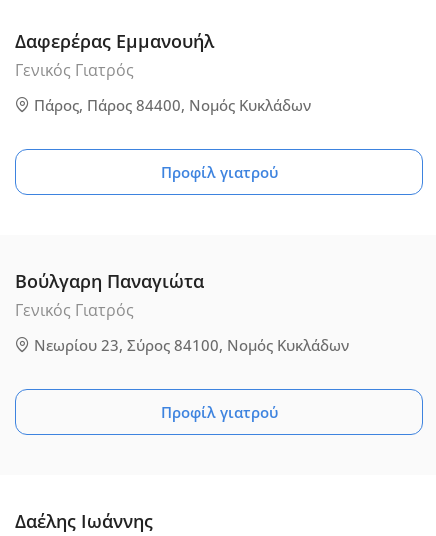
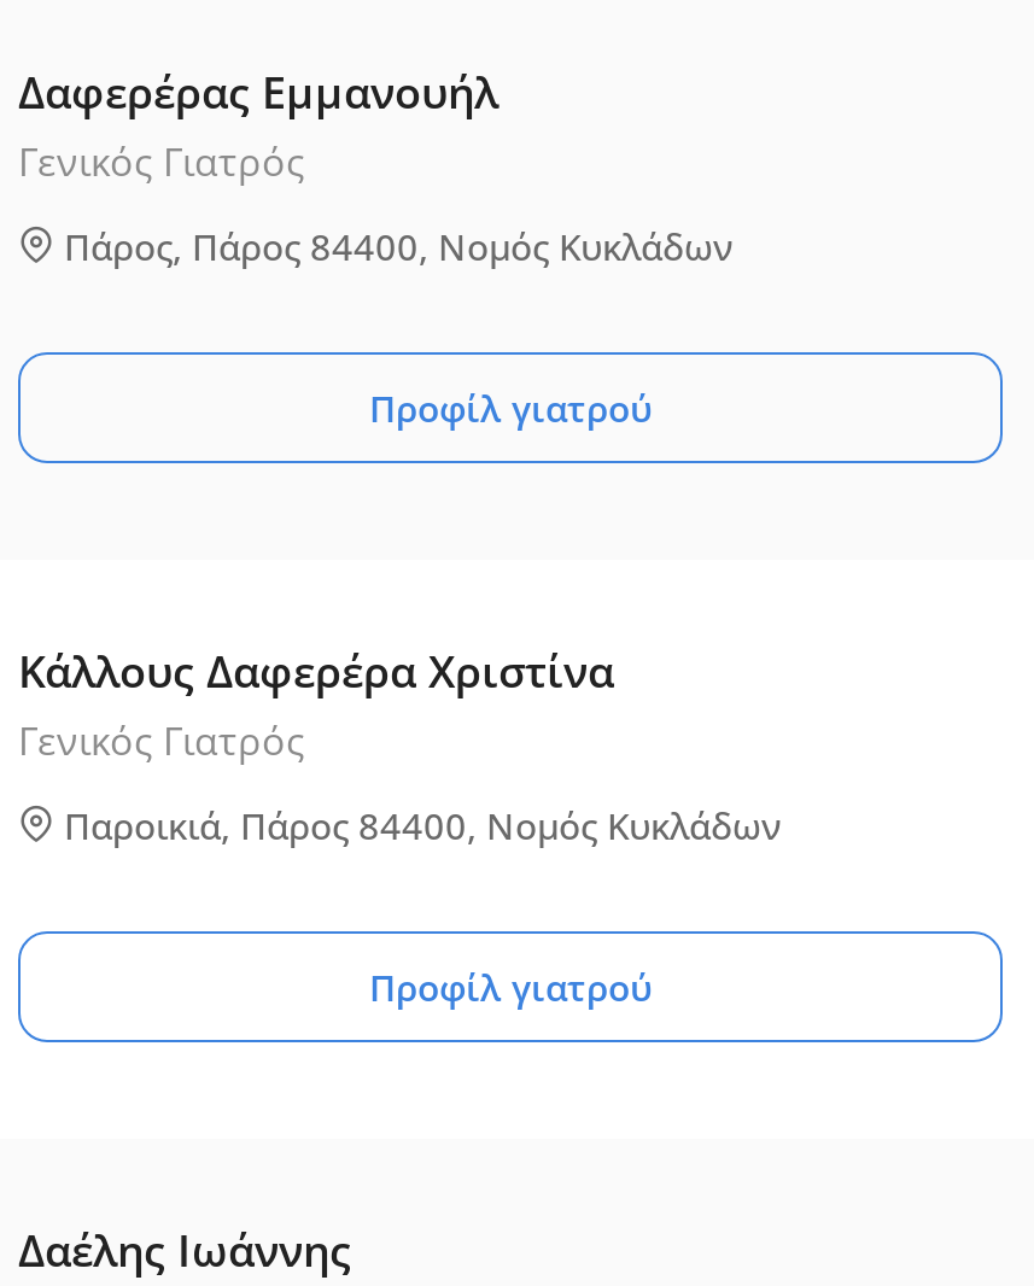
- Βούλγαρη Παναγιώτα
+ Κάλλους Δαφερέρα Χριστίνα

- Νεωρίου 23, Σύρος 84100, Νομός Κυκλάδων
+ Παροικιά, Πάρος 84400, Νομός Κυκλάδων
